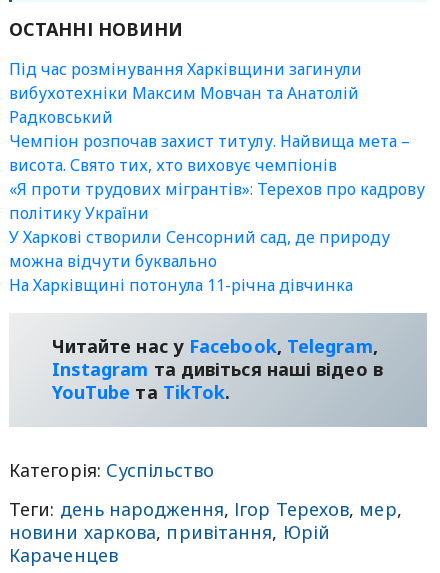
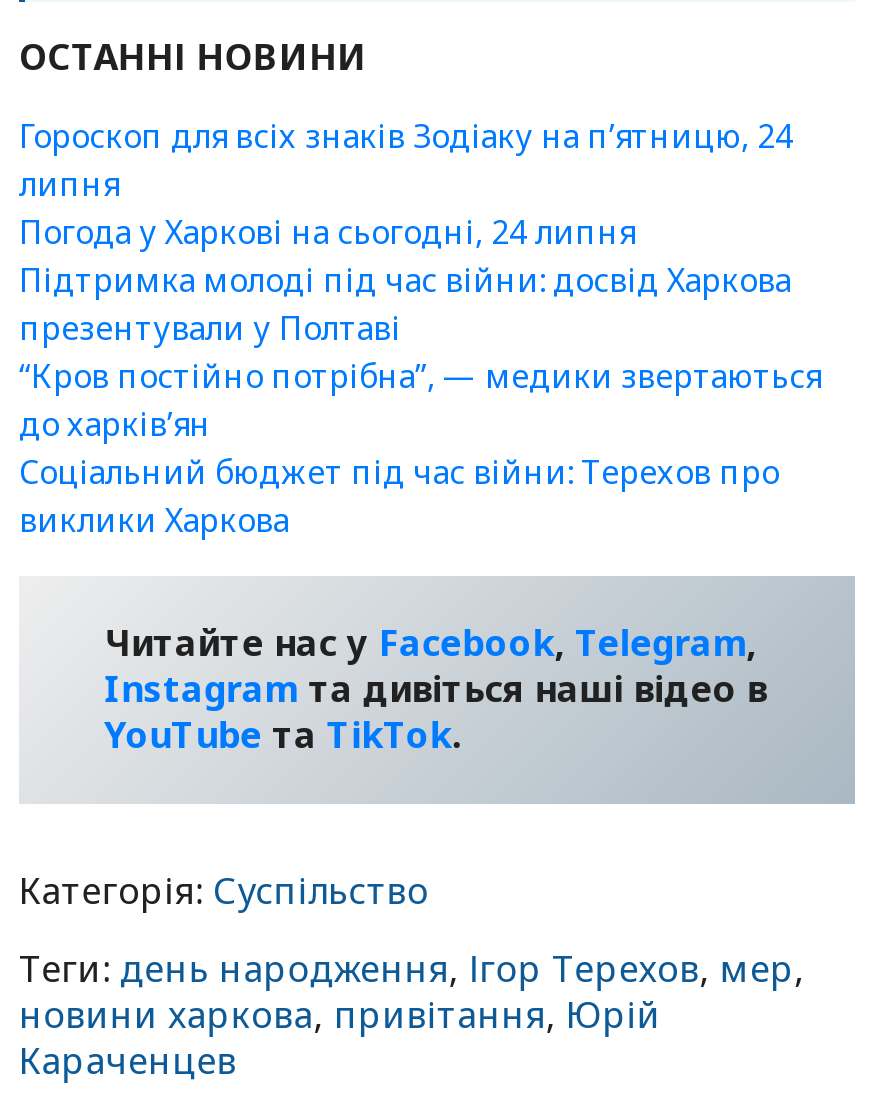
- Під час розмінування Харківщини загинули
- вибухотехніки Максим Мовчан та Анатолій
- Радковський
- Чемпіон розпочав захист титулу. Найвища мета –
- висота. Свято тих, хто виховує чемпіонів
- «Я проти трудових мігрантів»: Терехов про кадрову
- політику України
- У Харкові створили Сенсорний сад, де природу
- можна відчути буквально
- На Харківщині потонула 11-річна дівчинка
+ Гороскоп для всіх знаків Зодіаку на п’ятницю, 24
+ липня
+ Погода у Харкові на сьогодні, 24 липня
+ Підтримка молоді під час війни: досвід Харкова
+ презентували у Полтаві
+ “Кров постійно потрібна”, — медики звертаються
+ до харків’ян
+ Соціальний бюджет під час війни: Терехов про
+ виклики Харкова
